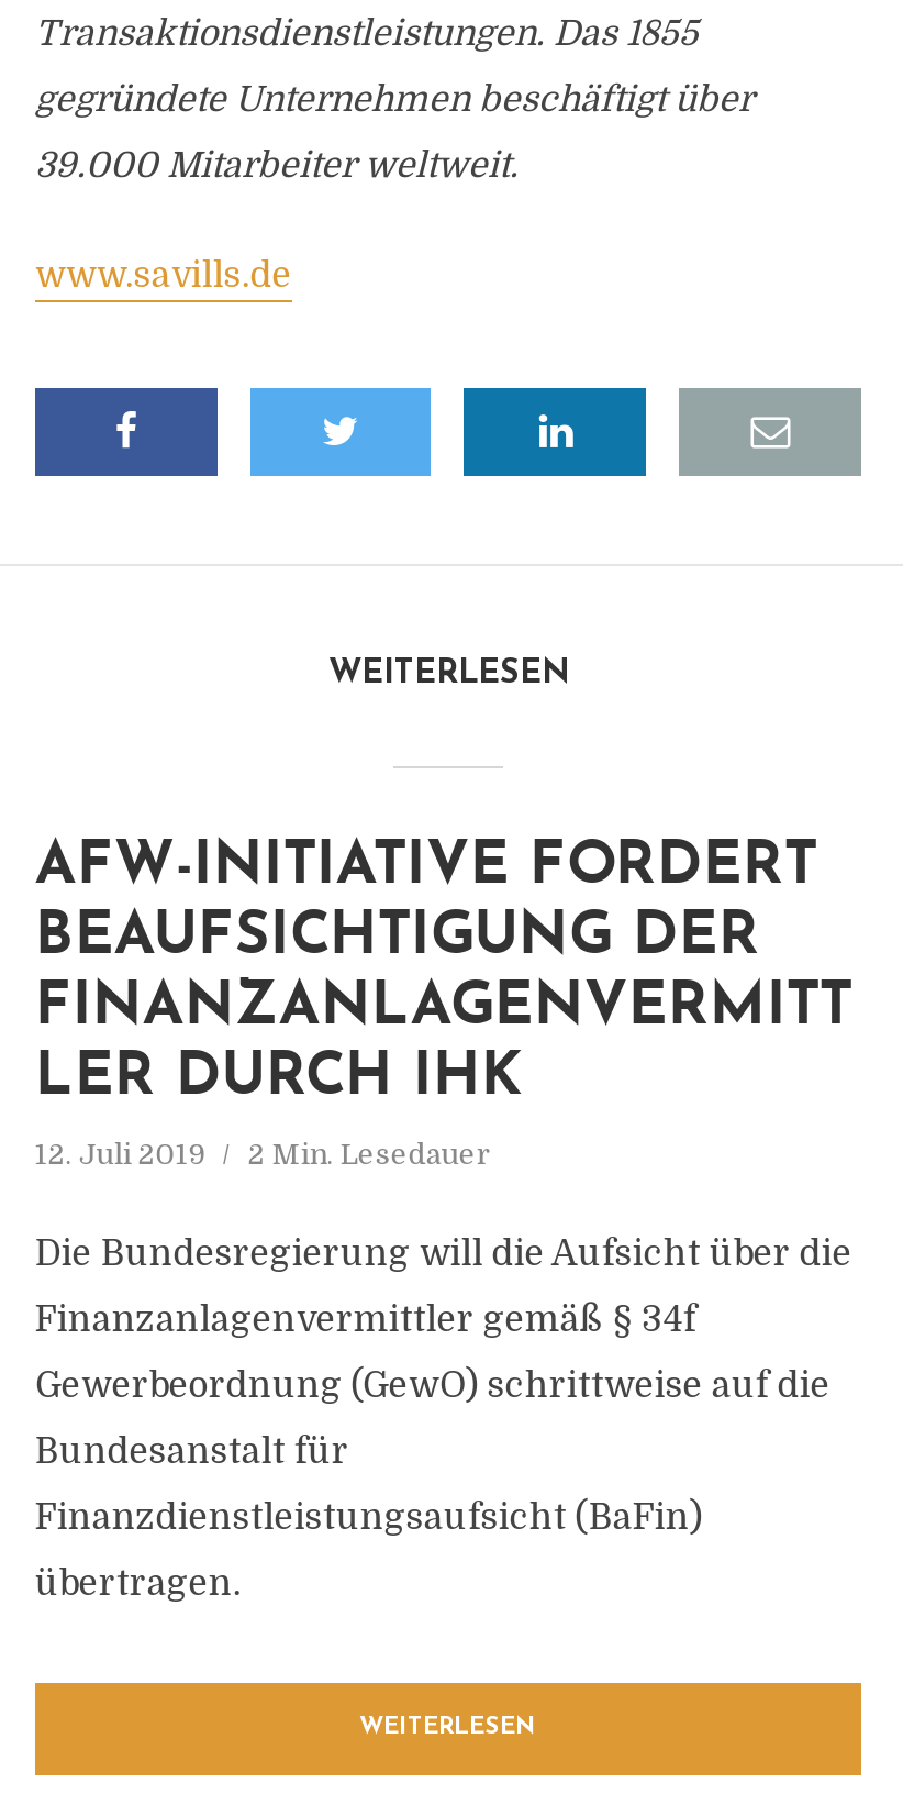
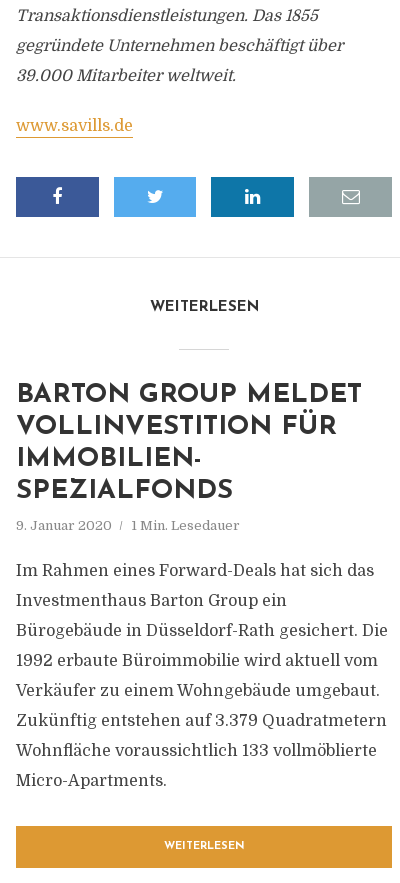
- AFW-INITIATIVE FORDERT
- BEAUFSICHTIGUNG DER
- FINANZANLAGENVERMITT
- LER DURCH IHK
- 12. Juli 2019
- 2 Min. Lesedauer
- Die Bundesregierung will die Aufsicht über die
- Finanzanlagenvermittler gemäß § 34f
- Gewerbeordnung (GewO) schrittweise auf die
- Bundesanstalt für
- Finanzdienstleistungsaufsicht (BaFin)
- übertragen.
+ BARTON GROUP MELDET
+ VOLLINVESTITION FÜR
+ IMMOBILIEN-
+ SPEZIALFONDS
+ 9. Januar 2020
+ 1 Min. Lesedauer
+ Im Rahmen eines Forward-Deals hat sich das
+ Investmenthaus Barton Group ein
+ Bürogebäude in Düsseldorf-Rath gesichert. Die
+ 1992 erbaute Büroimmobilie wird aktuell vom
+ Verkäufer zu einem Wohngebäude umgebaut.
+ Zukünftig entstehen auf 3.379 Quadratmetern
+ Wohnfläche voraussichtlich 133 vollmöblierte
+ Micro-Apartments.
